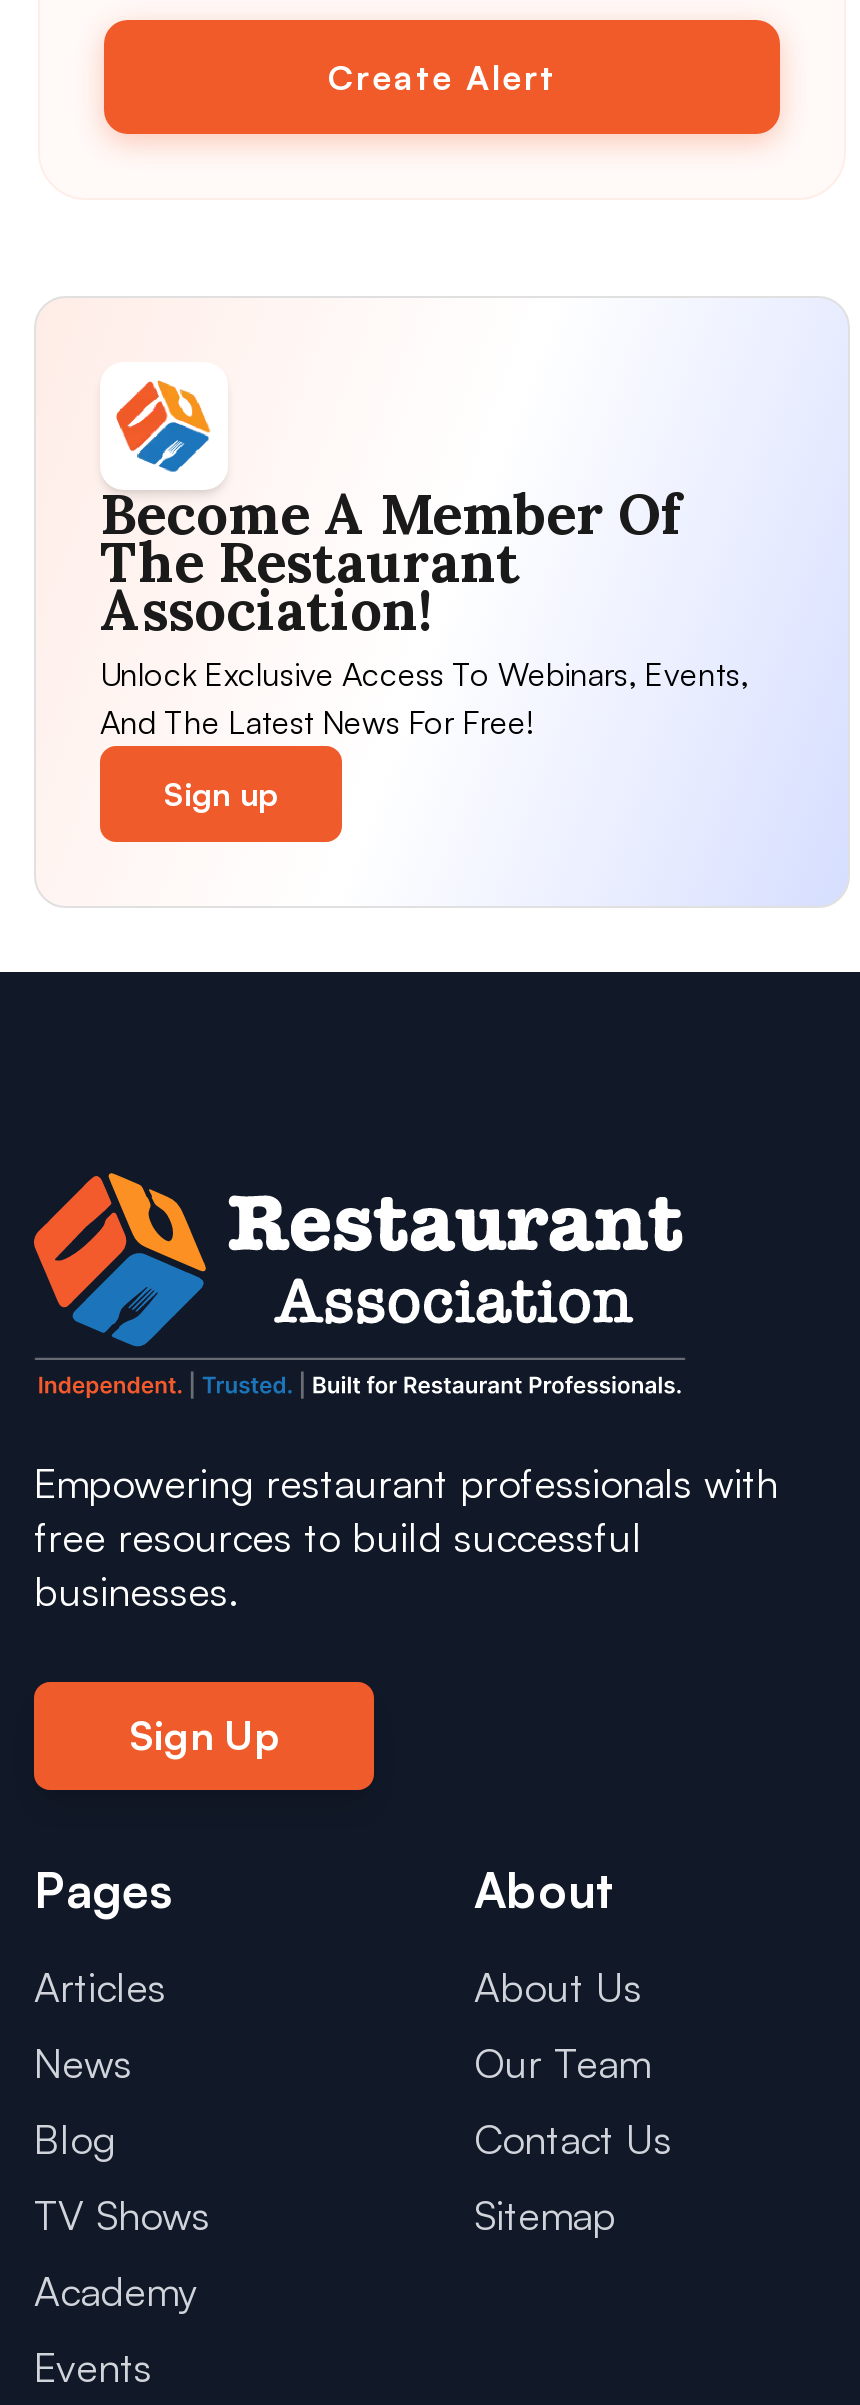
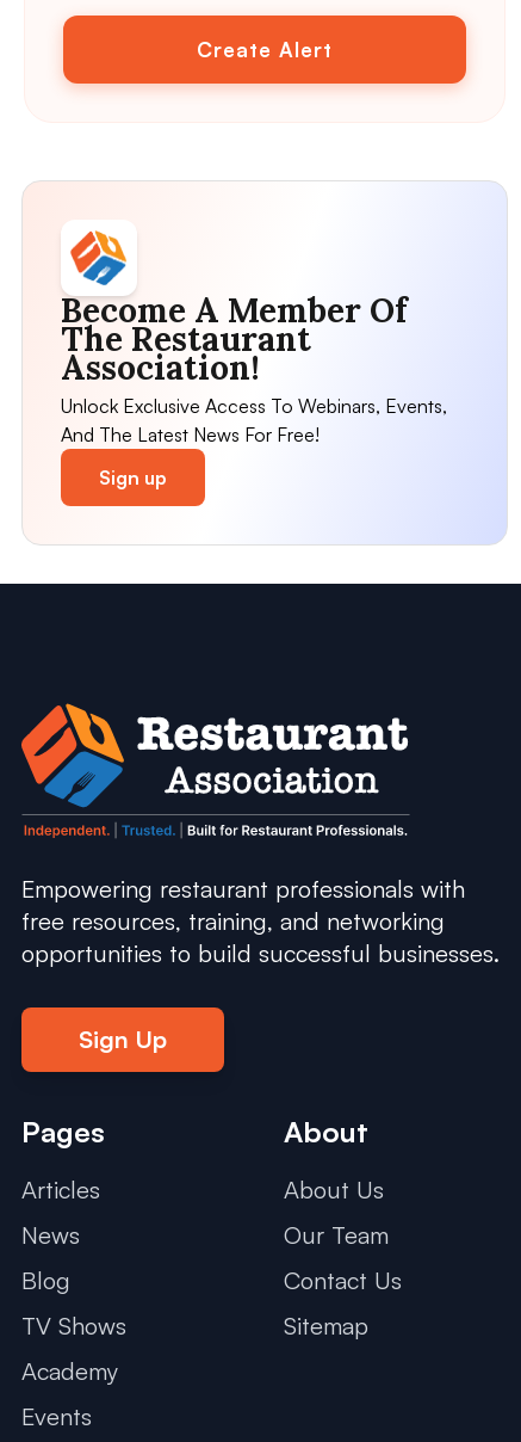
- free resources to build successful
- businesses.
+ free resources, training, and networking
+ opportunities to build successful businesses.
